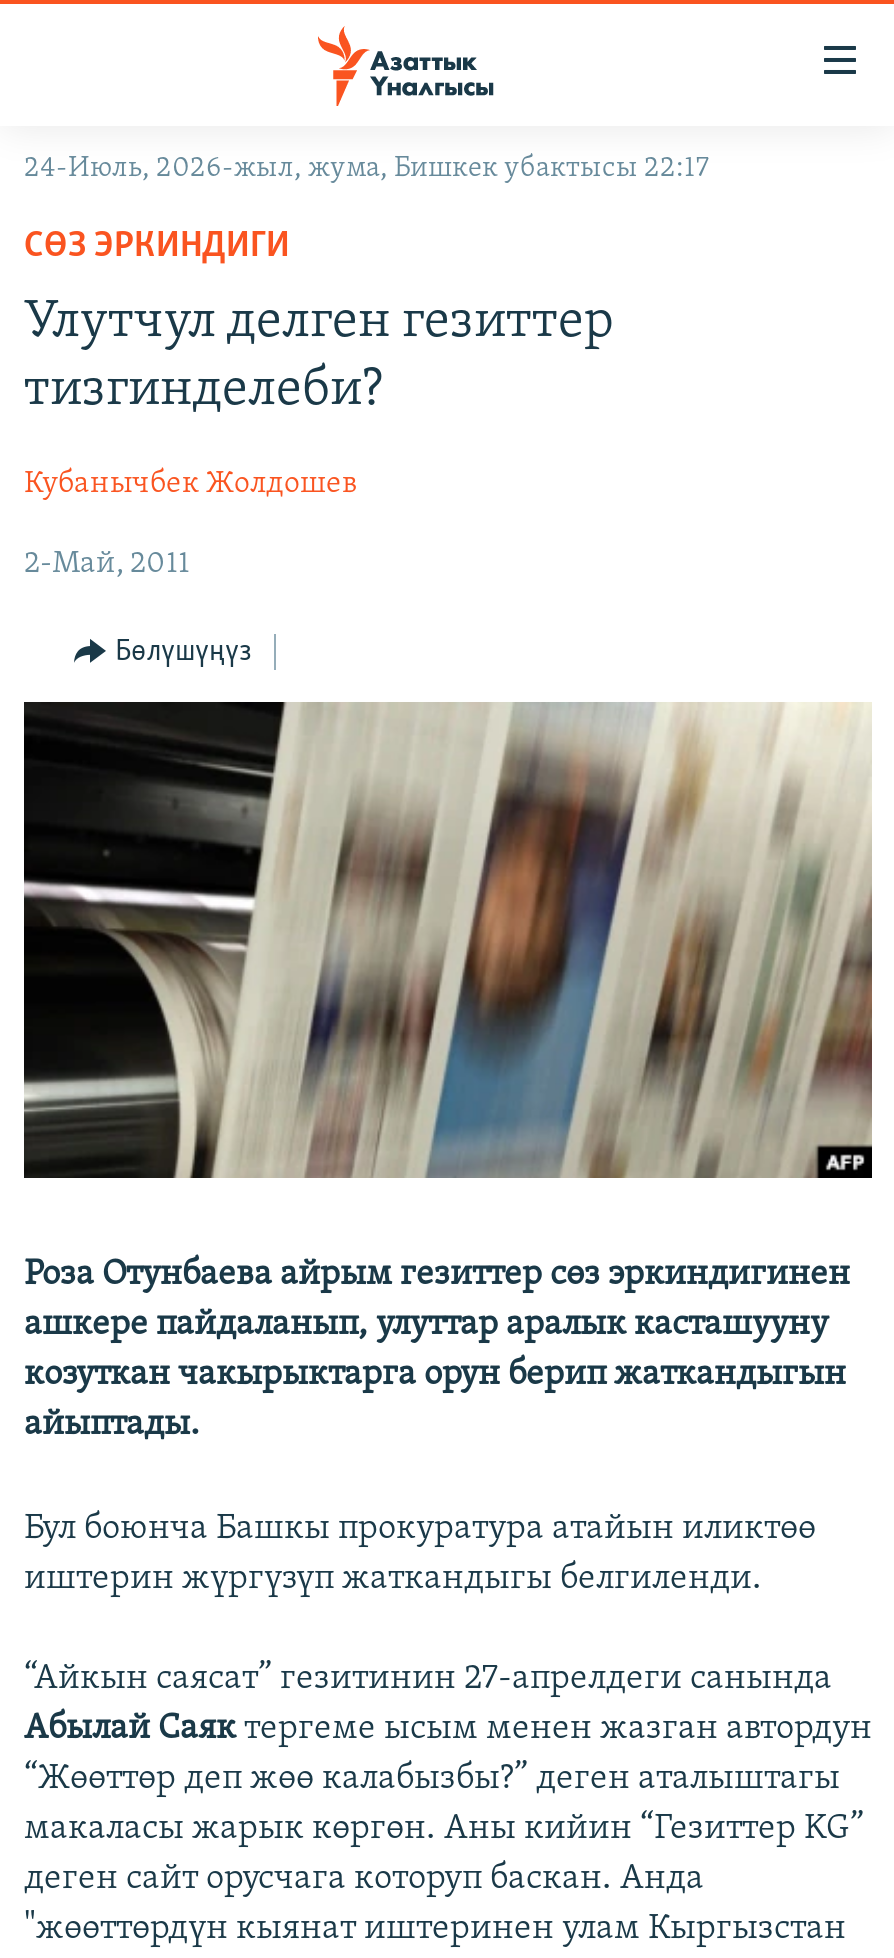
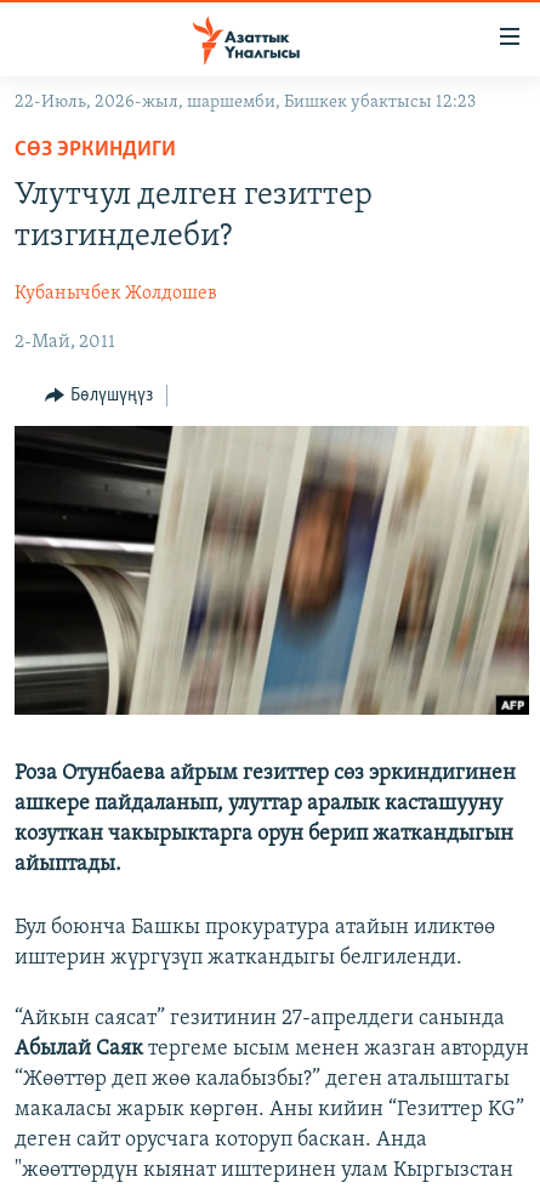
- 24-Июль, 2026-жыл, жума, Бишкек убактысы 22:17
+ 22-Июль, 2026-жыл, шаршемби, Бишкек убактысы 12:23
